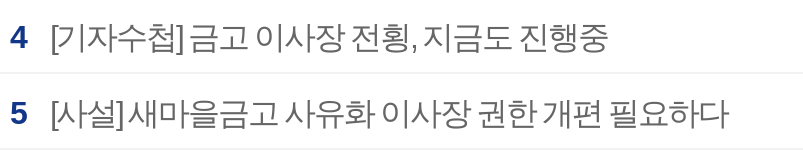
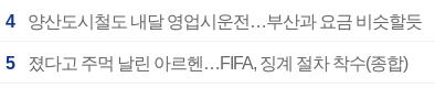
- [기자수첩] 금고 이사장 전횡, 지금도 진행중
+ 양산도시철도 내달 영업시운전…부산과 요금 비슷할듯

- [사설] 새마을금고 사유화 이사장 권한 개편 필요하다
+ 졌다고 주먹 날린 아르헨…FIFA, 징계 절차 착수(종합)
